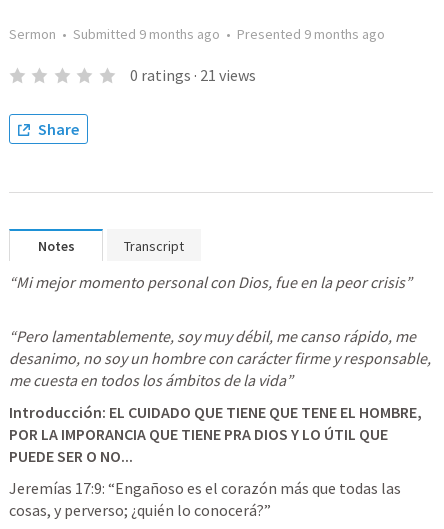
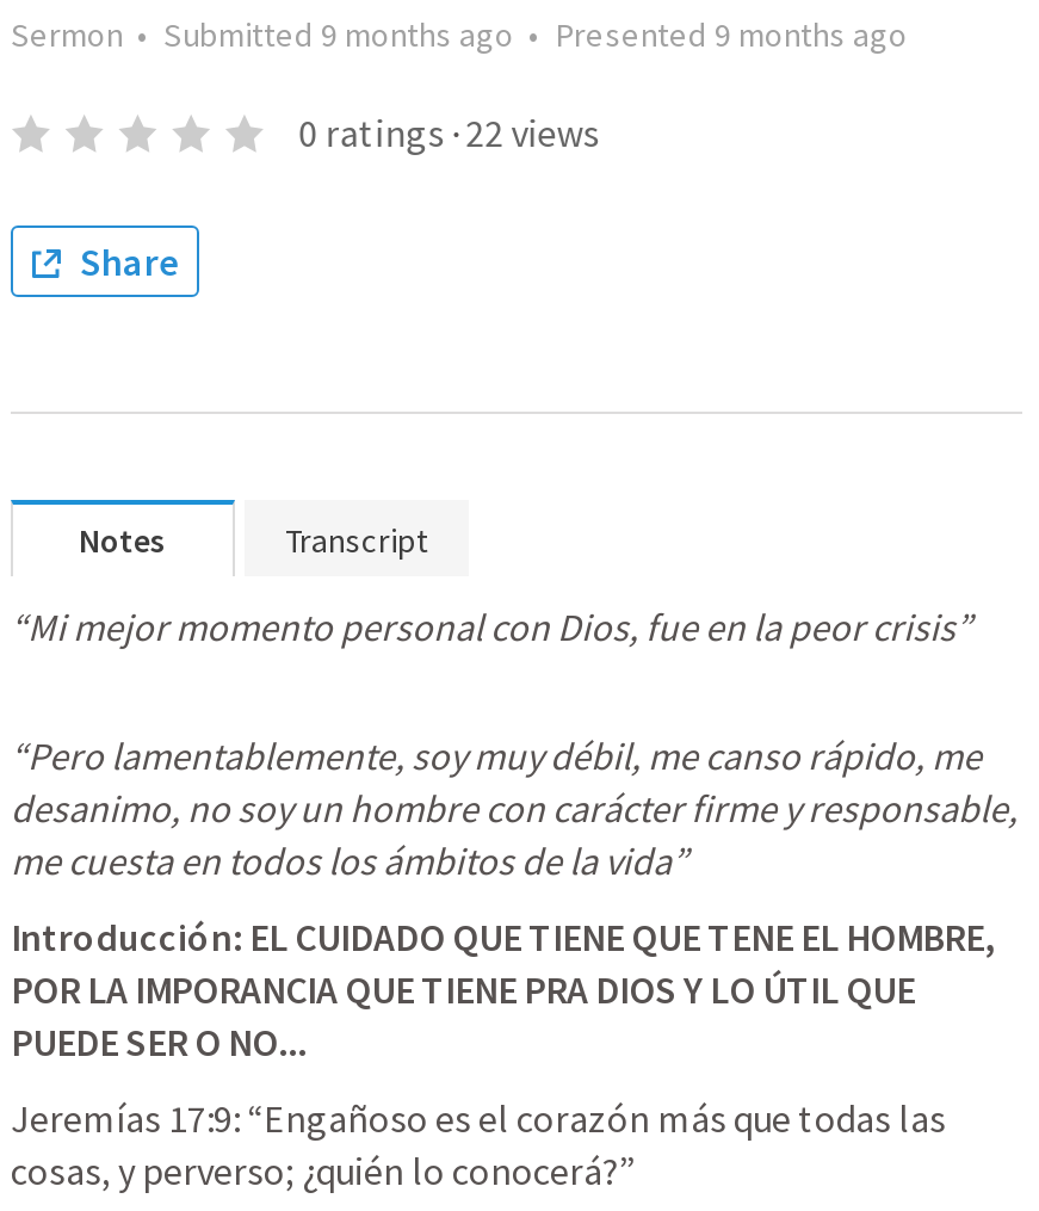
- 0 ratings · 21 views
+ 0 ratings · 22 views
